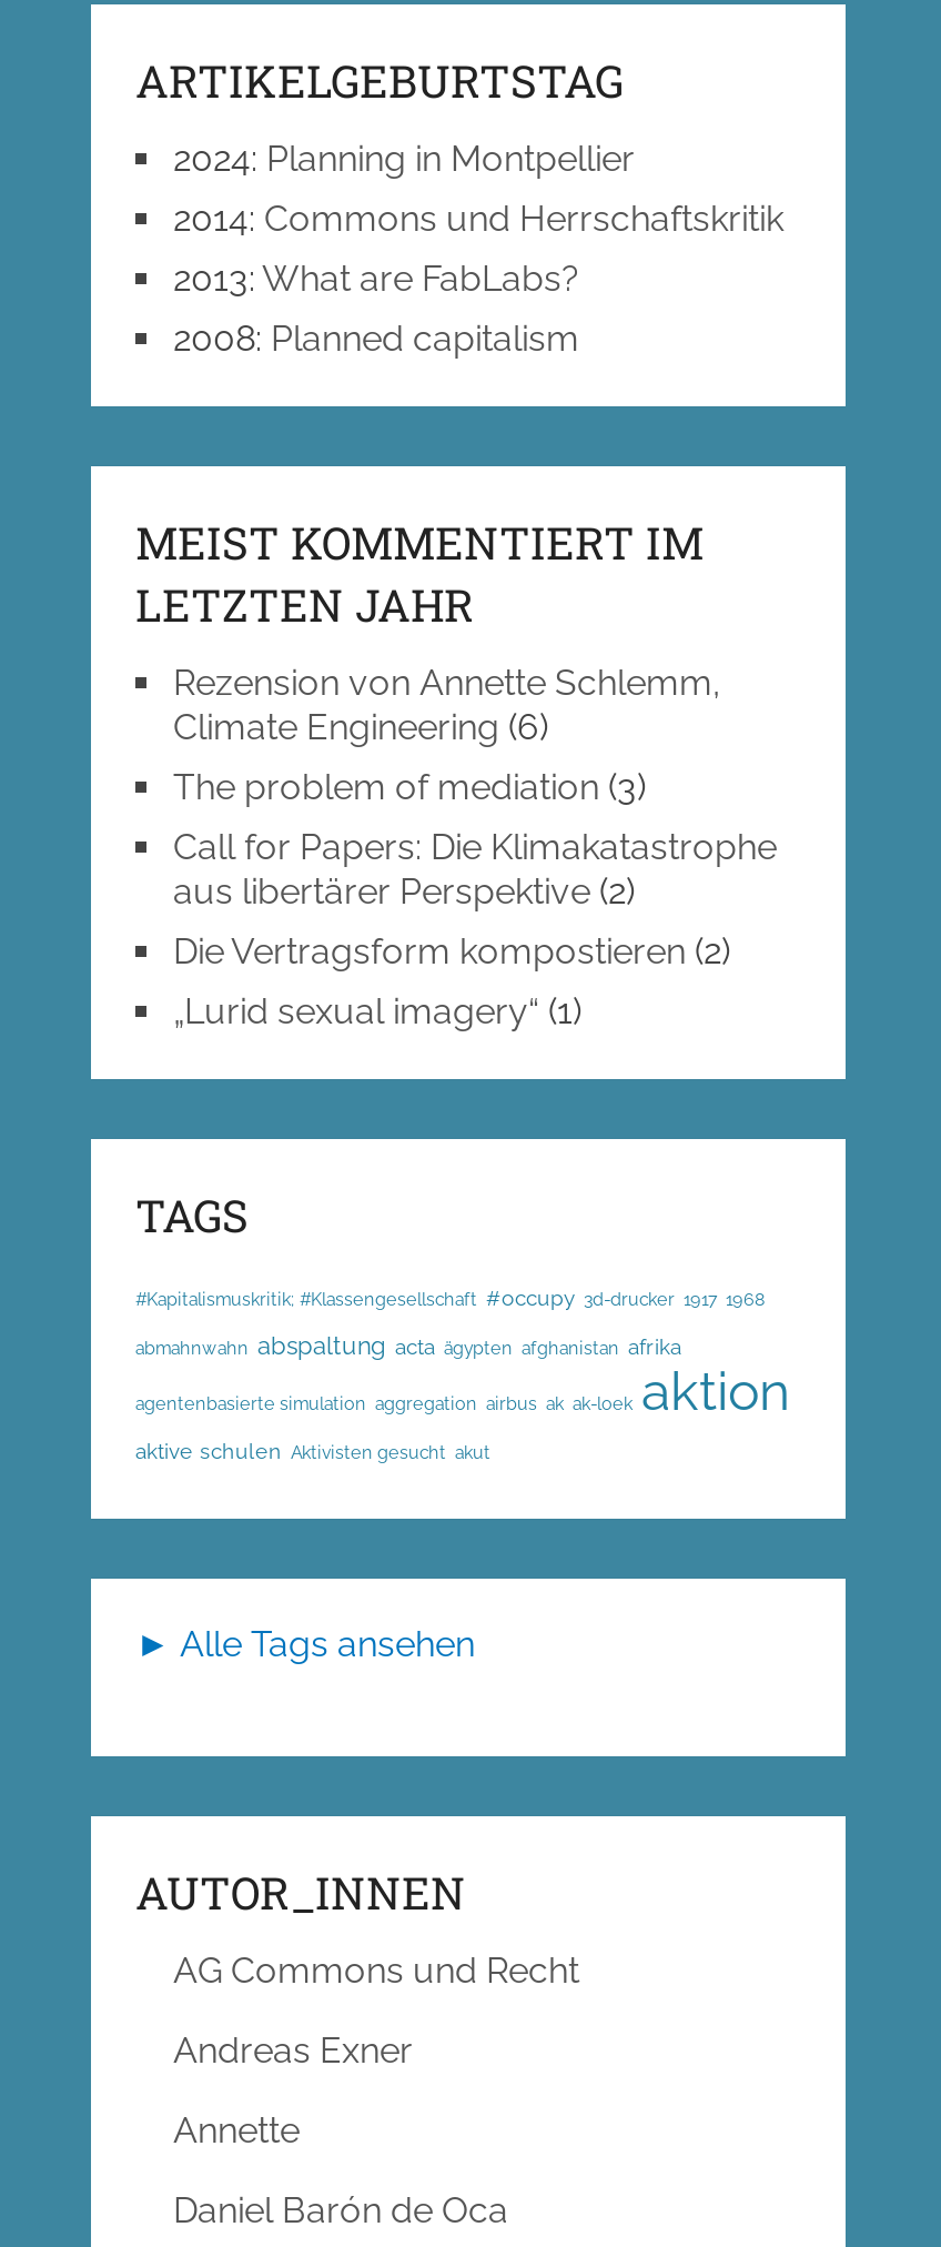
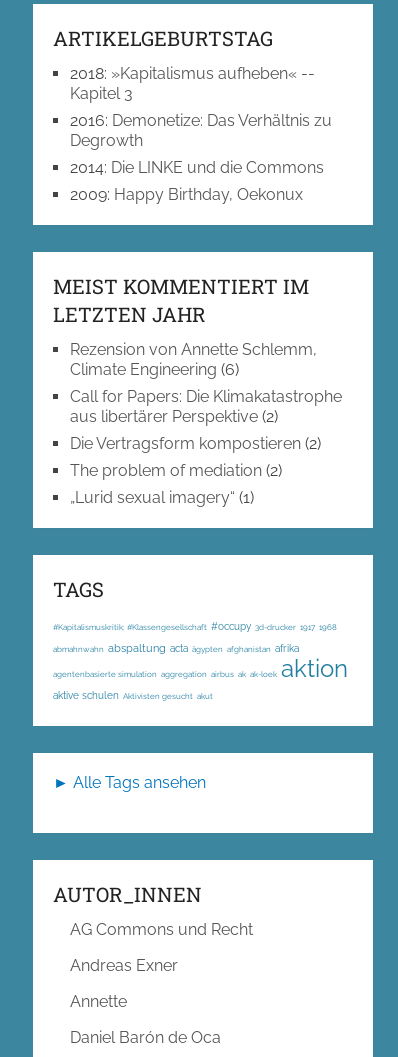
- 2024: Planning in Montpellier
- 2014: Commons und Herrschaftskritik
- 2013: What are FabLabs?
- 2008: Planned capitalism
+ 2018:»Kapitalismus aufheben« --
+ Kapitel 3
+ 2016: Demonetize: Das Verhältnis zu
+ Degrowth
+ 2014: Die LINKE und die Commons
+ 2009: Happy Birthday, Oekonux

- The problem of mediation (3)

+ The problem of mediation (2)
